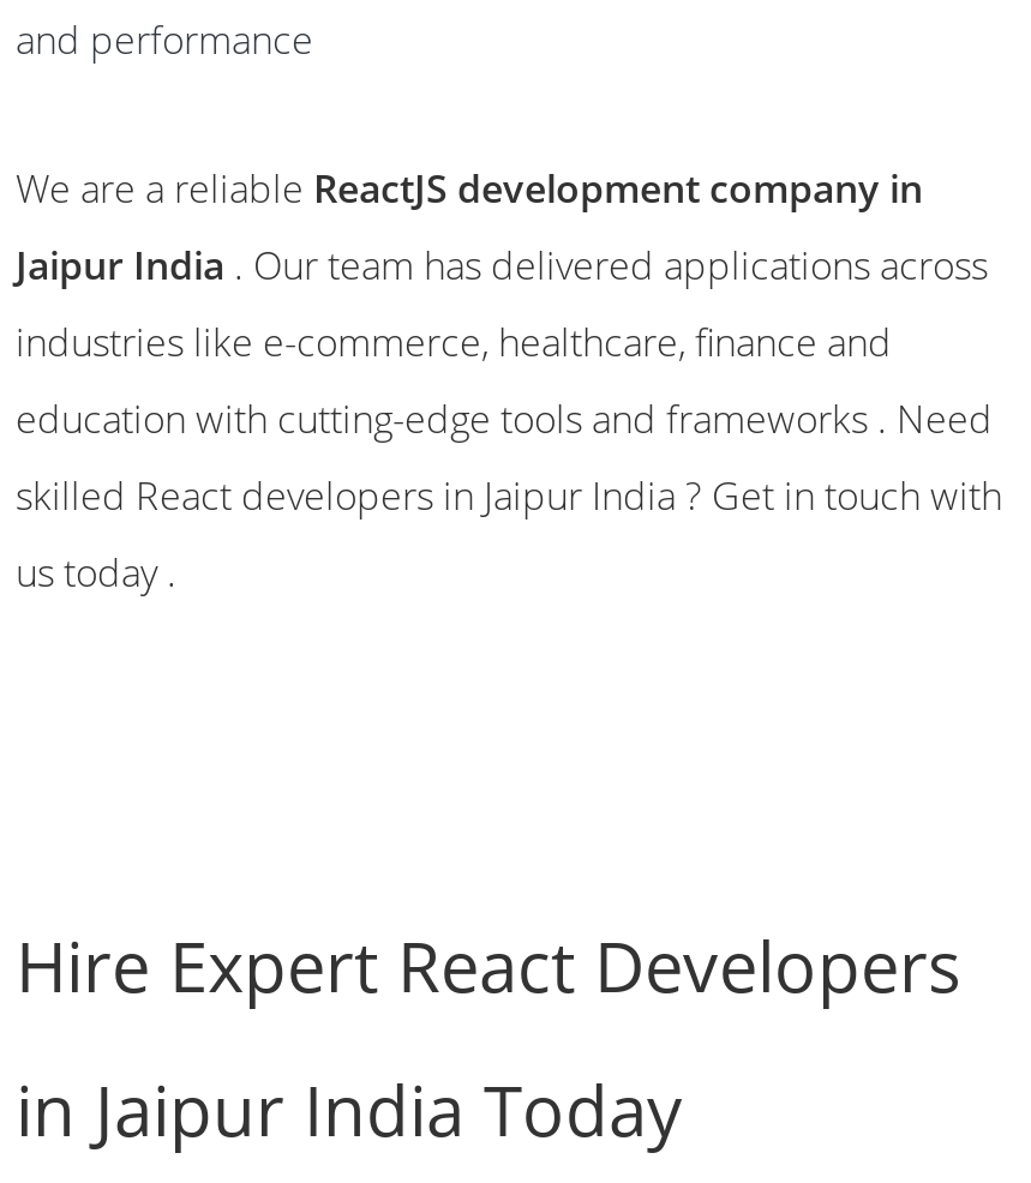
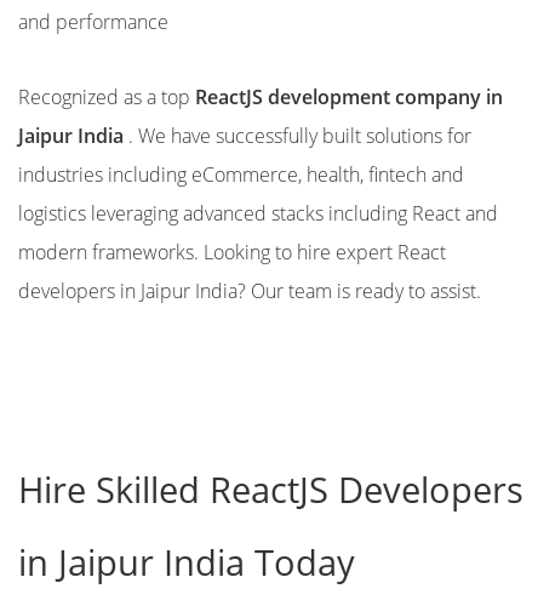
- We are a reliable ReactJS development company in
+ Recognized as a top ReactJS development company in

- Jaipur India. Our team has delivered applications across
+ Jaipur India. We have successfully built solutions for

- industries like e-commerce, healthcare, finance and
+ industries including eCommerce, health, fintech and

- education with cutting-edge tools and frameworks . Need
+ logistics leveraging advanced stacks including React and

- skilled React developers in Jaipur India ? Get in touch with
+ modern frameworks. Looking to hire expert React

- us today .
+ developers in Jaipur India? Our team is ready to assist.

- Hire Expert React Developers
+ Hire Skilled ReactJS Developers
